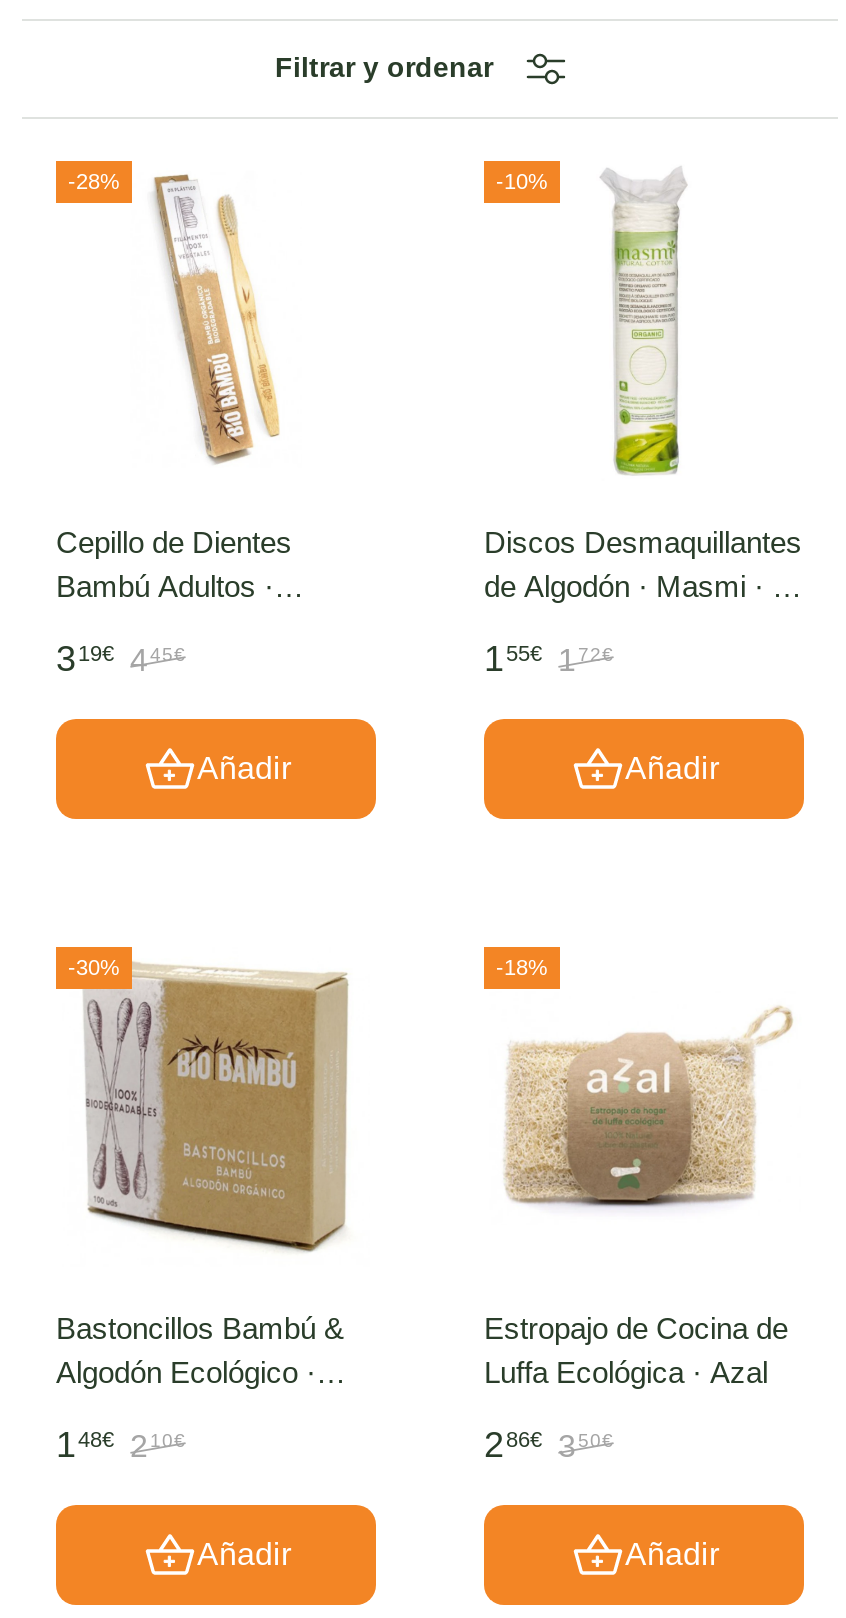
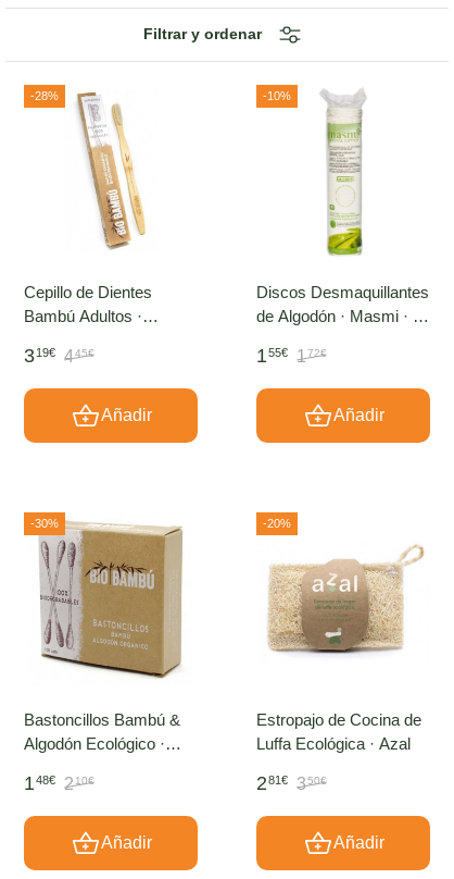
- -18%
+ -20%

- 286€ 350€
+ 281€ 350€
